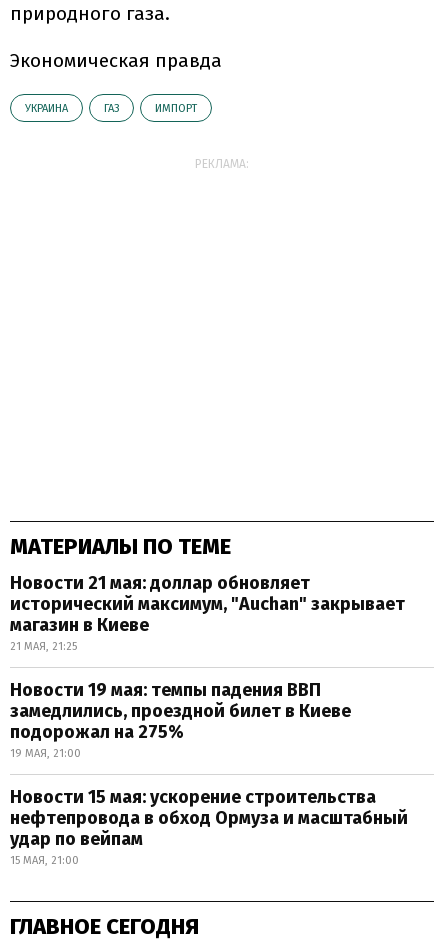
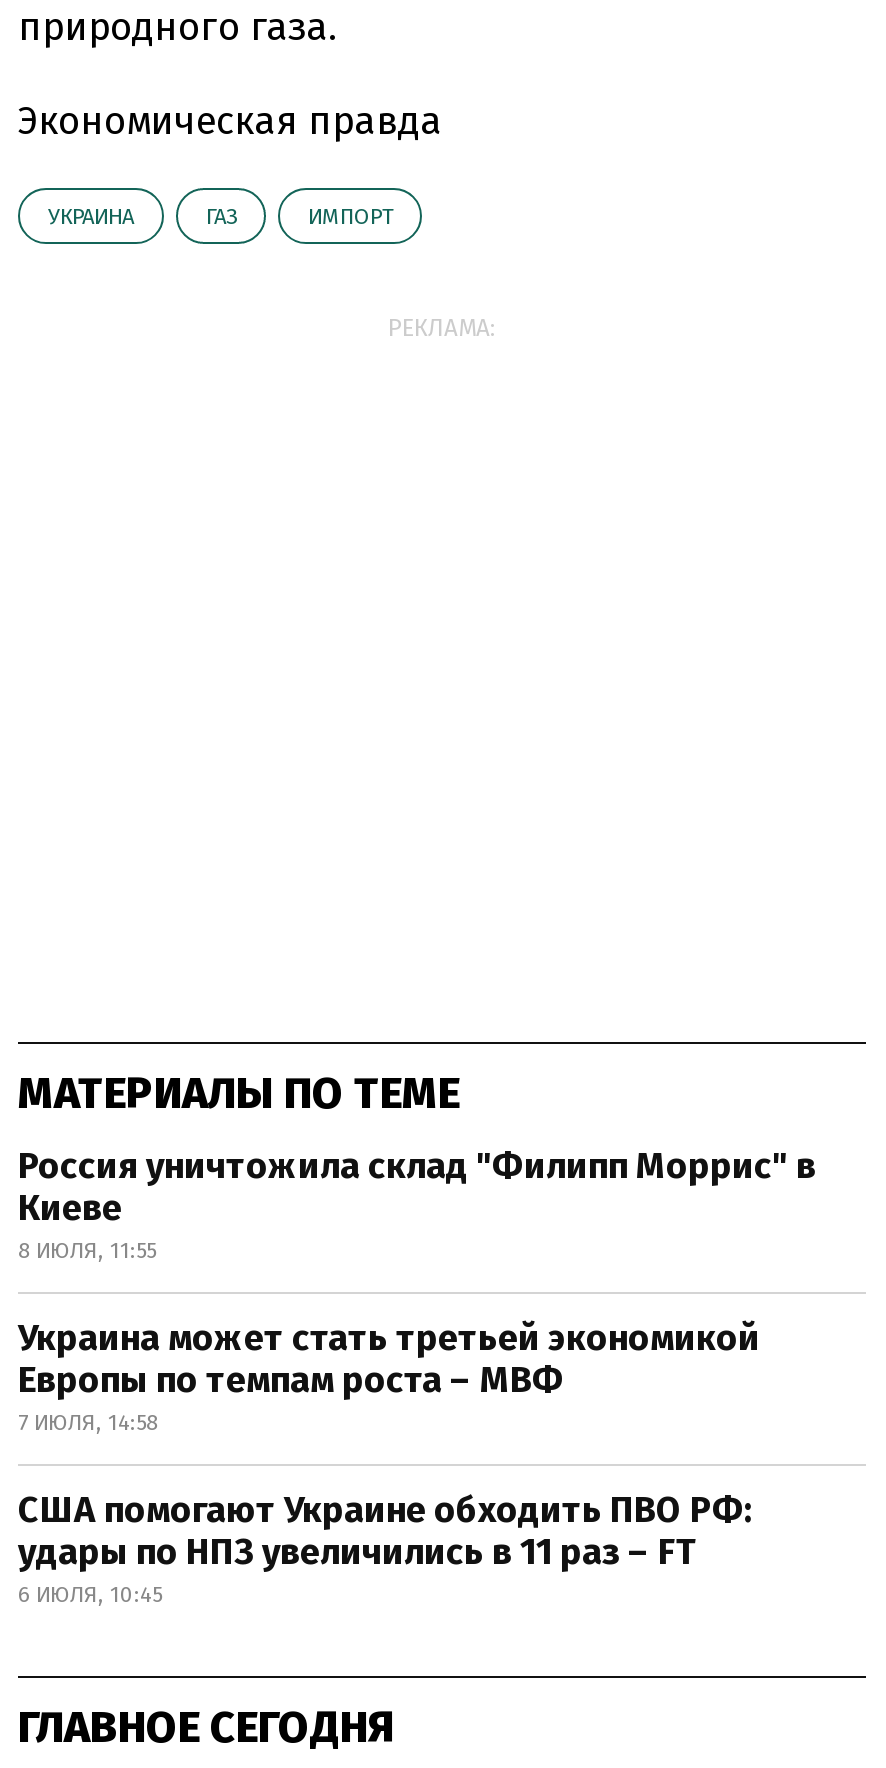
- Новости 21 мая: доллар обновляет
- исторический максимум, "Auchan" закрывает
- магазин в Киеве
- 21 МАЯ, 21:25
+ Россия уничтожила склад "Филипп Моррис" в
+ Киеве
+ 8 ИЮЛЯ, 11:55

- Новости 19 мая: темпы падения ВВП
- замедлились, проездной билет в Киеве
- подорожал на 275%
- 19 МАЯ, 21:00
+ Украина может стать третьей экономикой
+ Европы по темпам роста – МВФ
+ 7 ИЮЛЯ, 14:58

- Новости 15 мая: ускорение строительства
- нефтепровода в обход Ормуза и масштабный
- удар по вейпам
- 15 МАЯ, 21:00
+ США помогают Украине обходить ПВО РФ:
+ удары по НПЗ увеличились в 11 раз – FT
+ 6 ИЮЛЯ, 10:45
